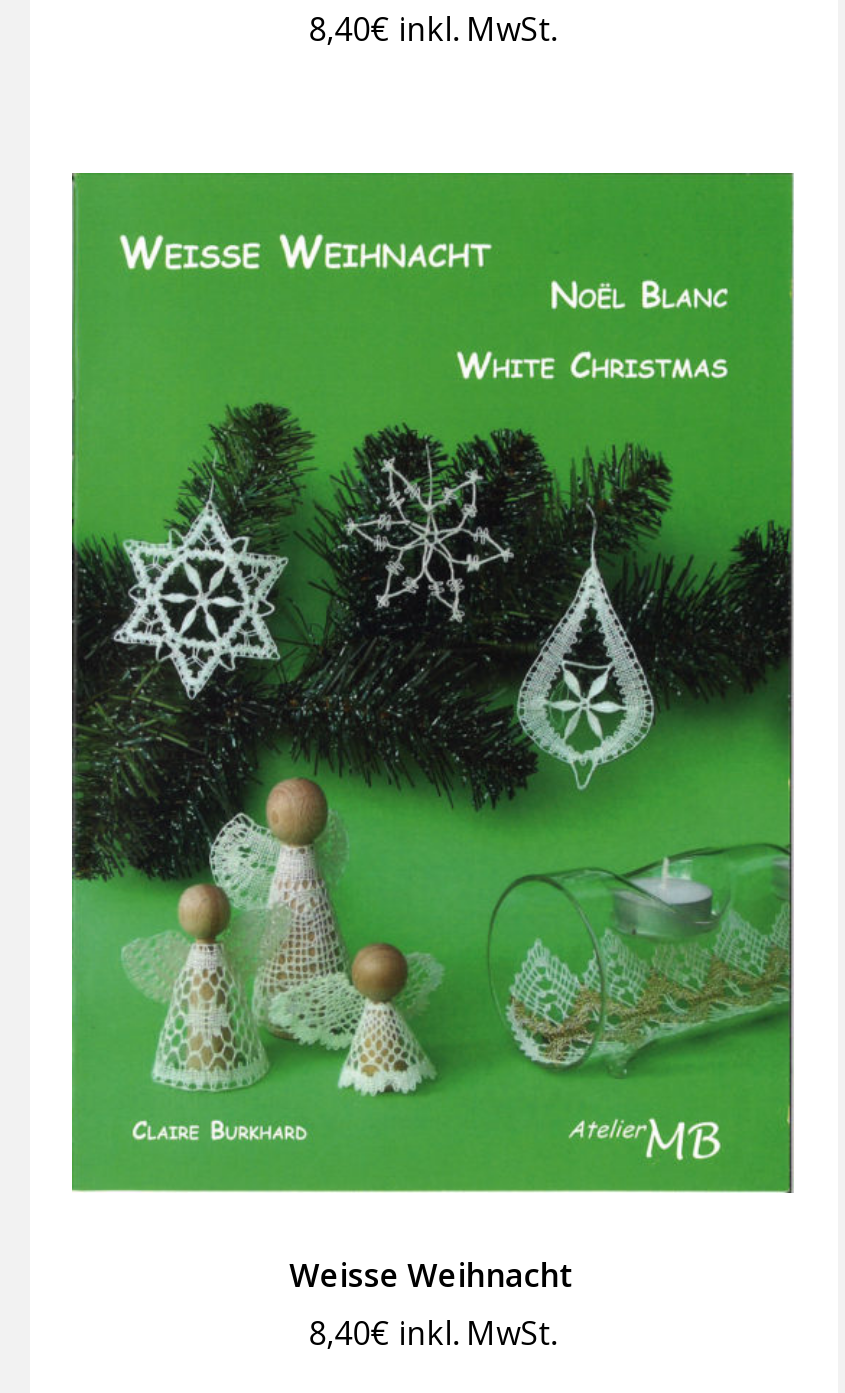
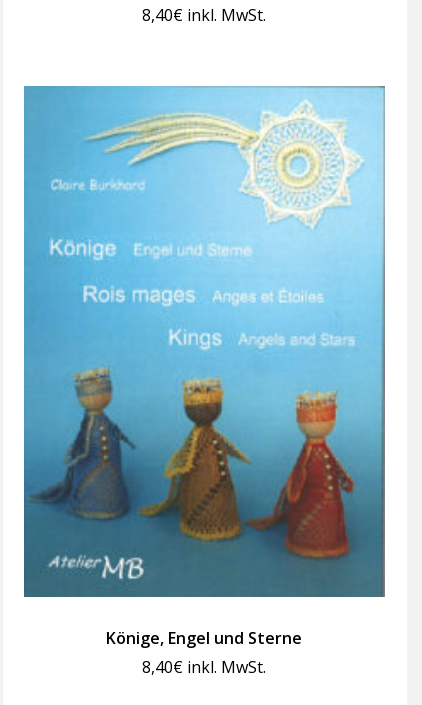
- [image]
- Weisse Weihnacht
+ [image]
+ Könige, Engel und Sterne
